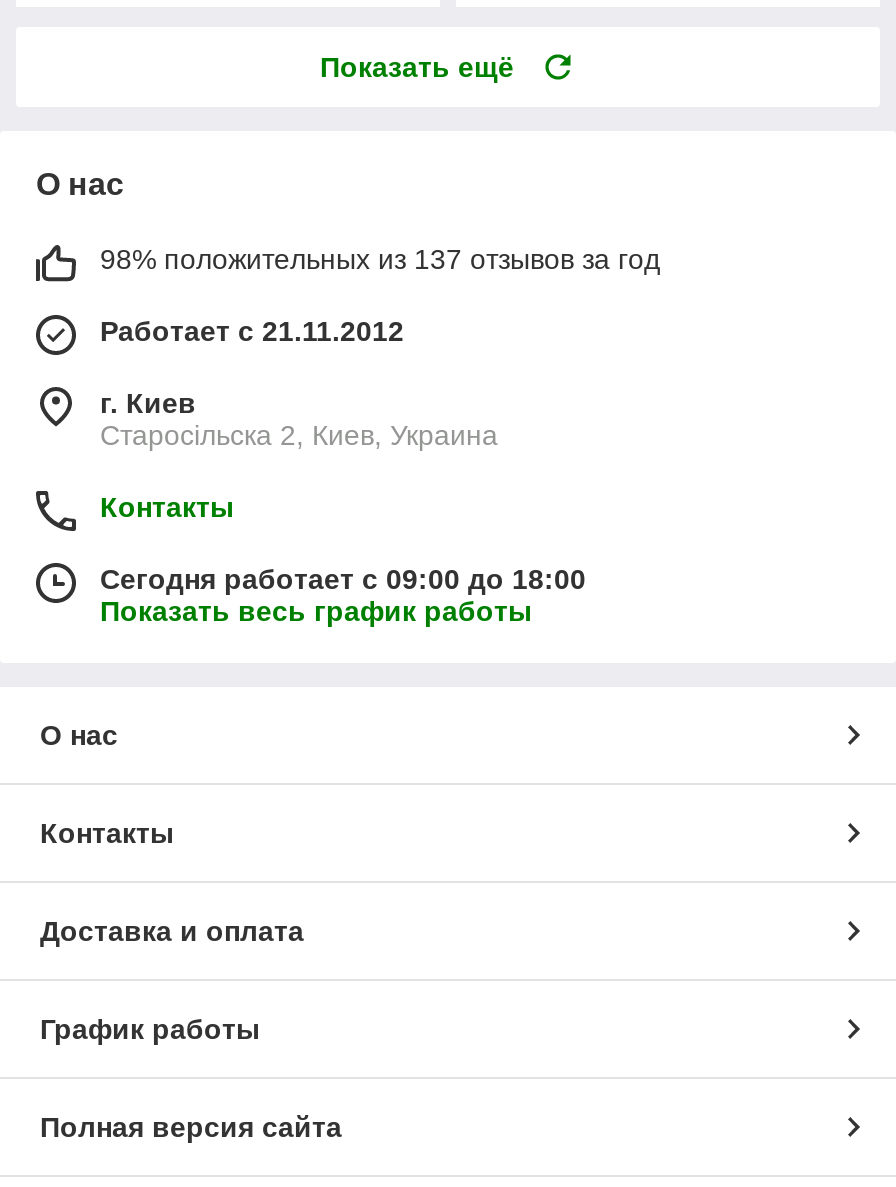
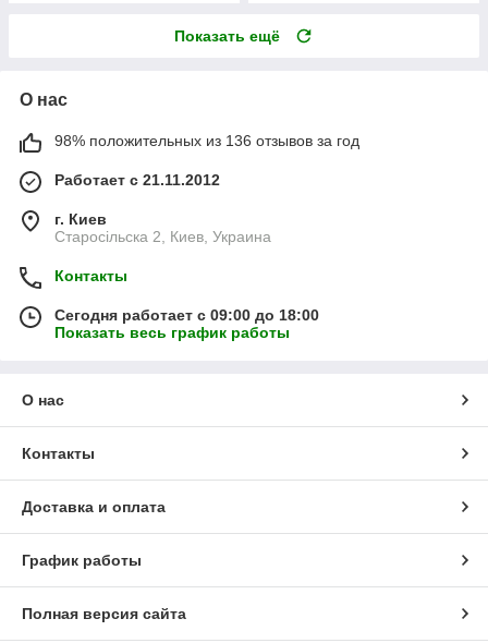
- 98% положительных из 137 отзывов за год
+ 98% положительных из 136 отзывов за год
